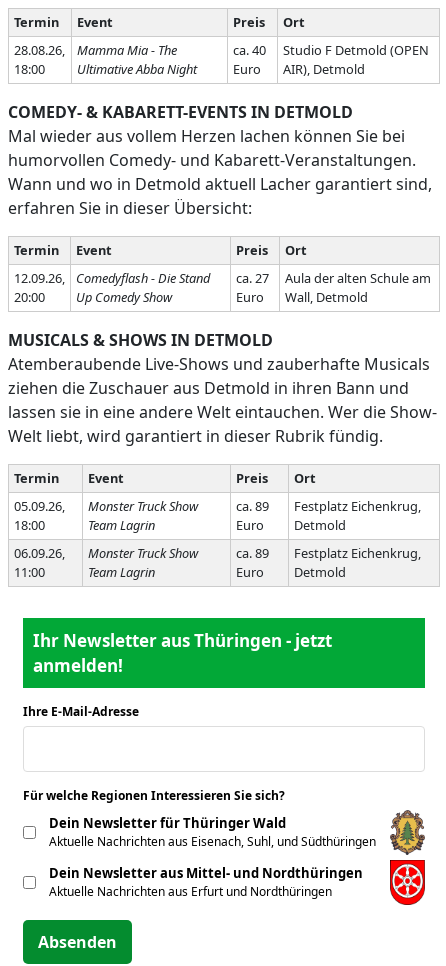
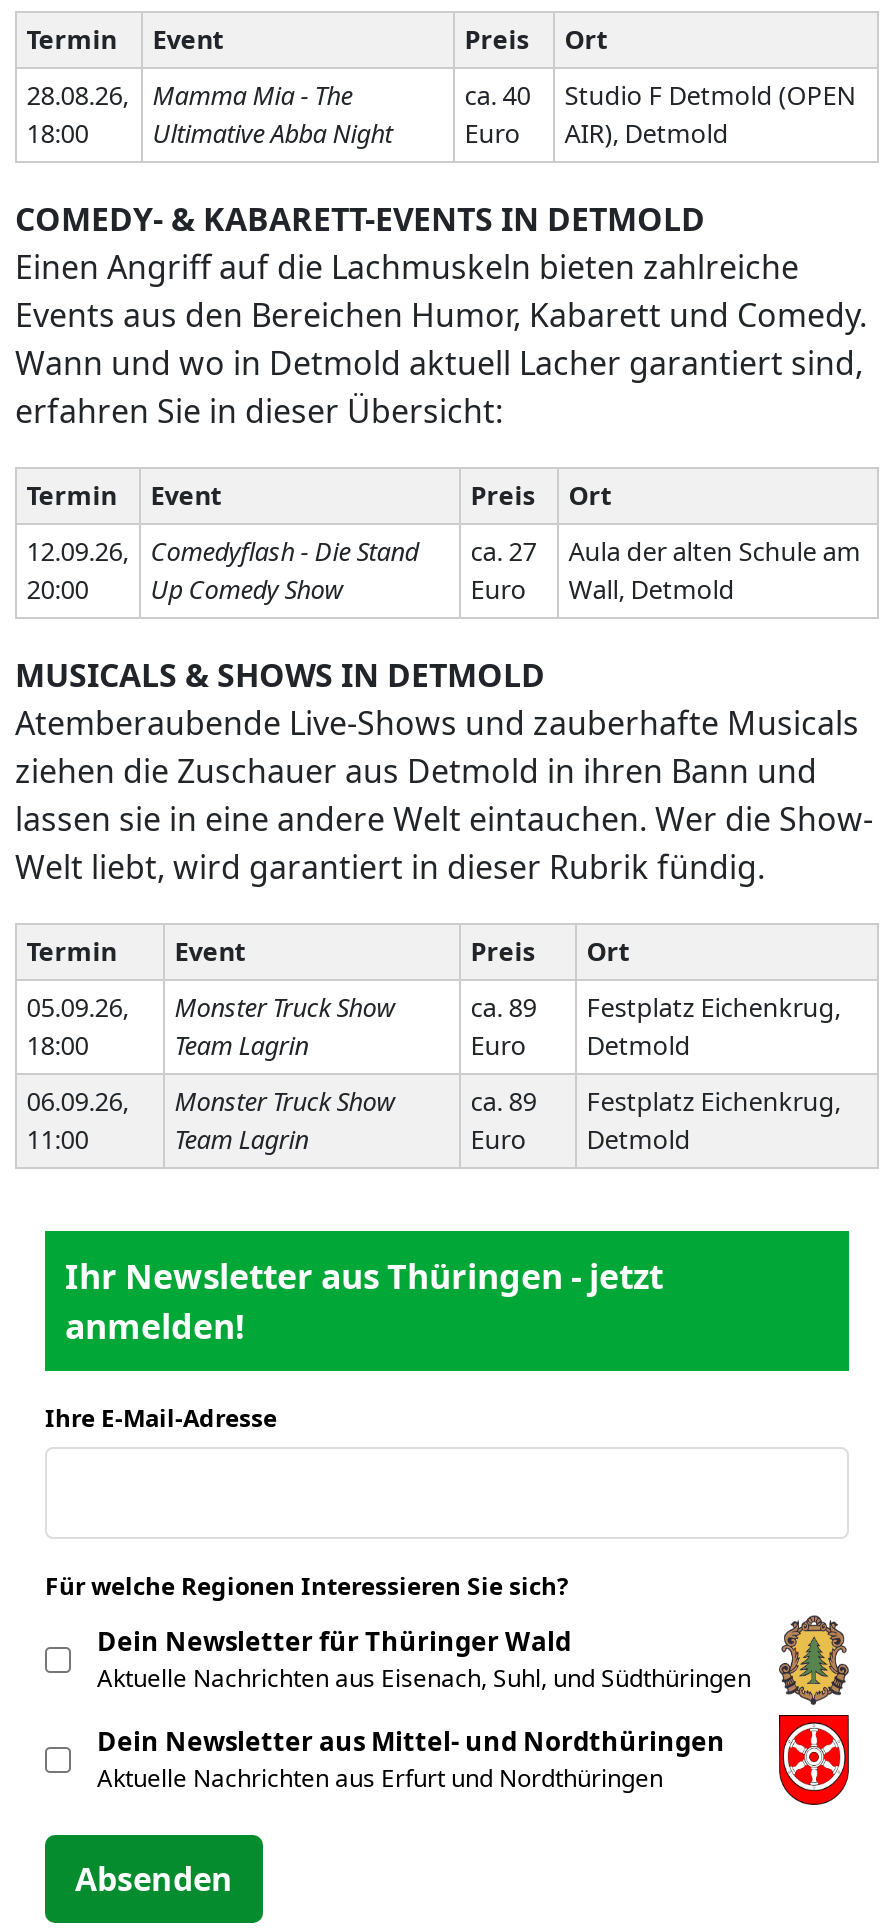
- Mal wieder aus vollem Herzen lachen können Sie bei
- humorvollen Comedy- und Kabarett-Veranstaltungen.
+ Einen Angriff auf die Lachmuskeln bieten zahlreiche
+ Events aus den Bereichen Humor, Kabarett und Comedy.
